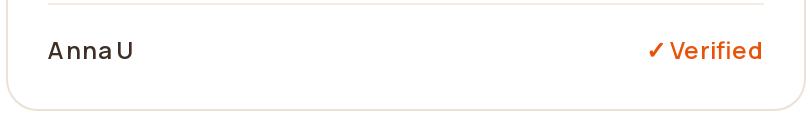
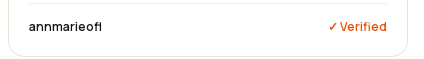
- Anna U
+ annmarieofl
